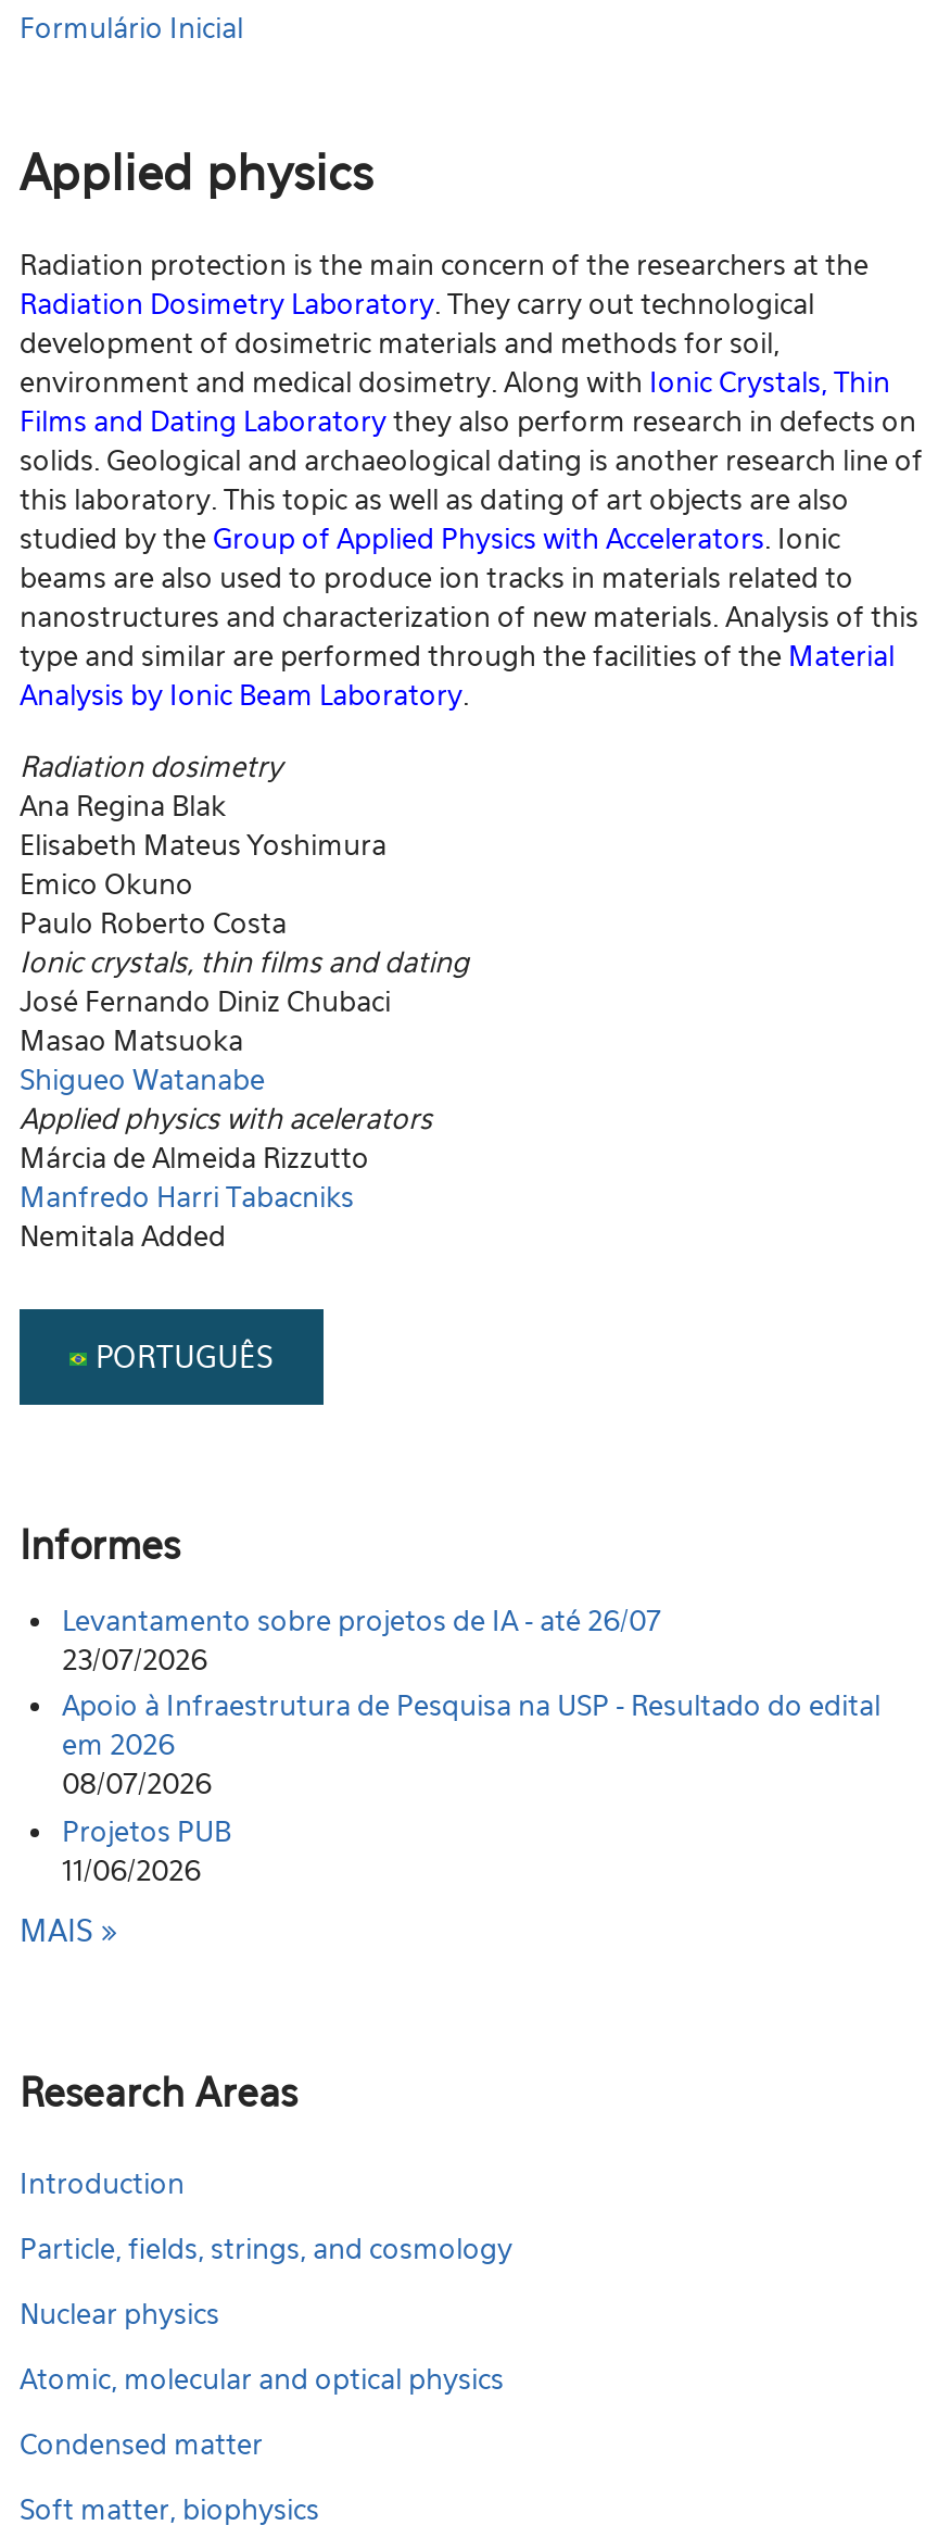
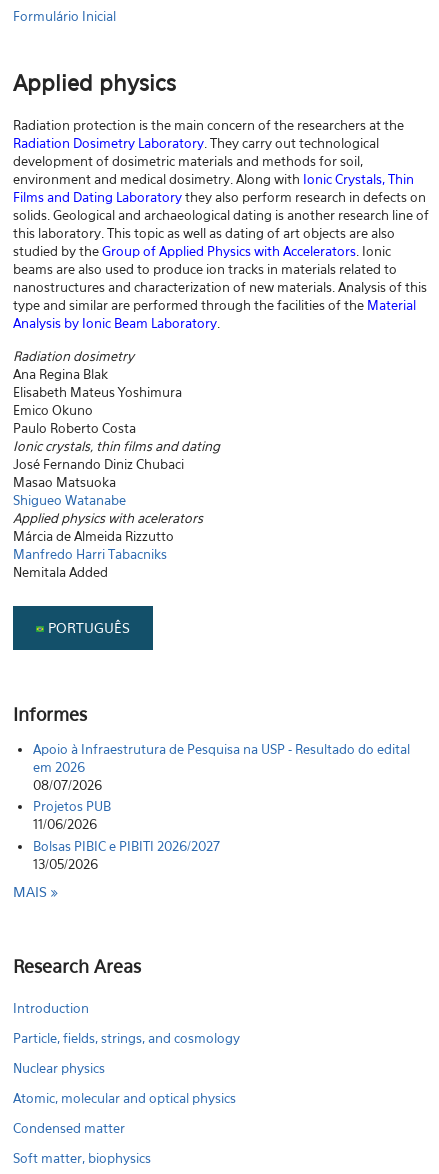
- Levantamento sobre projetos de IA - até 26/07
- 23/07/2026

moved up: Apoio à Infraestrutura de Pesquisa na USP - Resultado do edital | em 2026 | 08/07/2026 | Projetos PUB | 11/06/2026

+ Bolsas PIBIC e PIBITI 2026/2027
+ 13/05/2026
